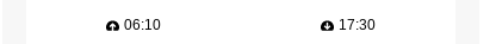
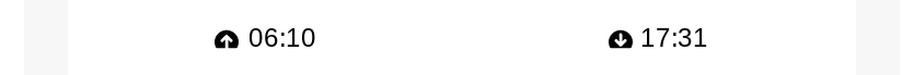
- 17:30
+ 17:31
